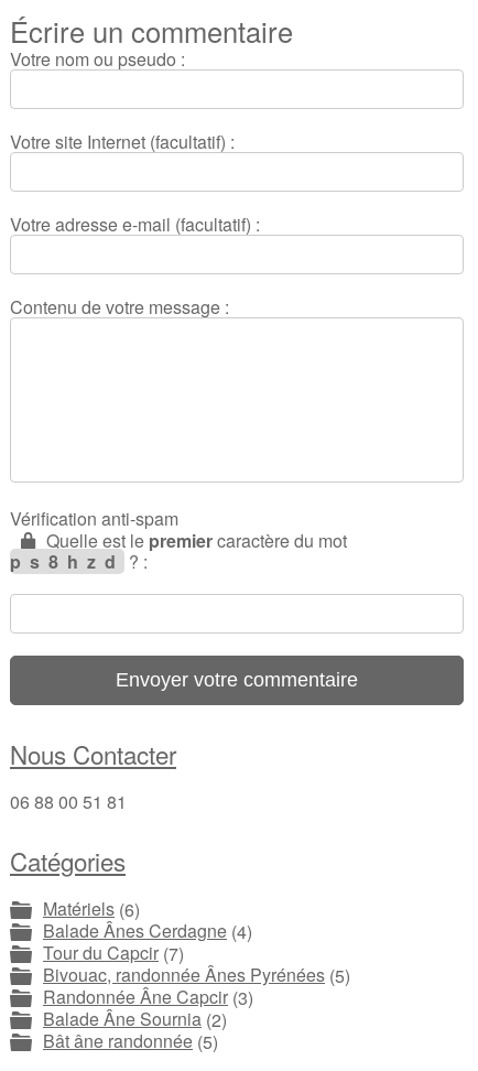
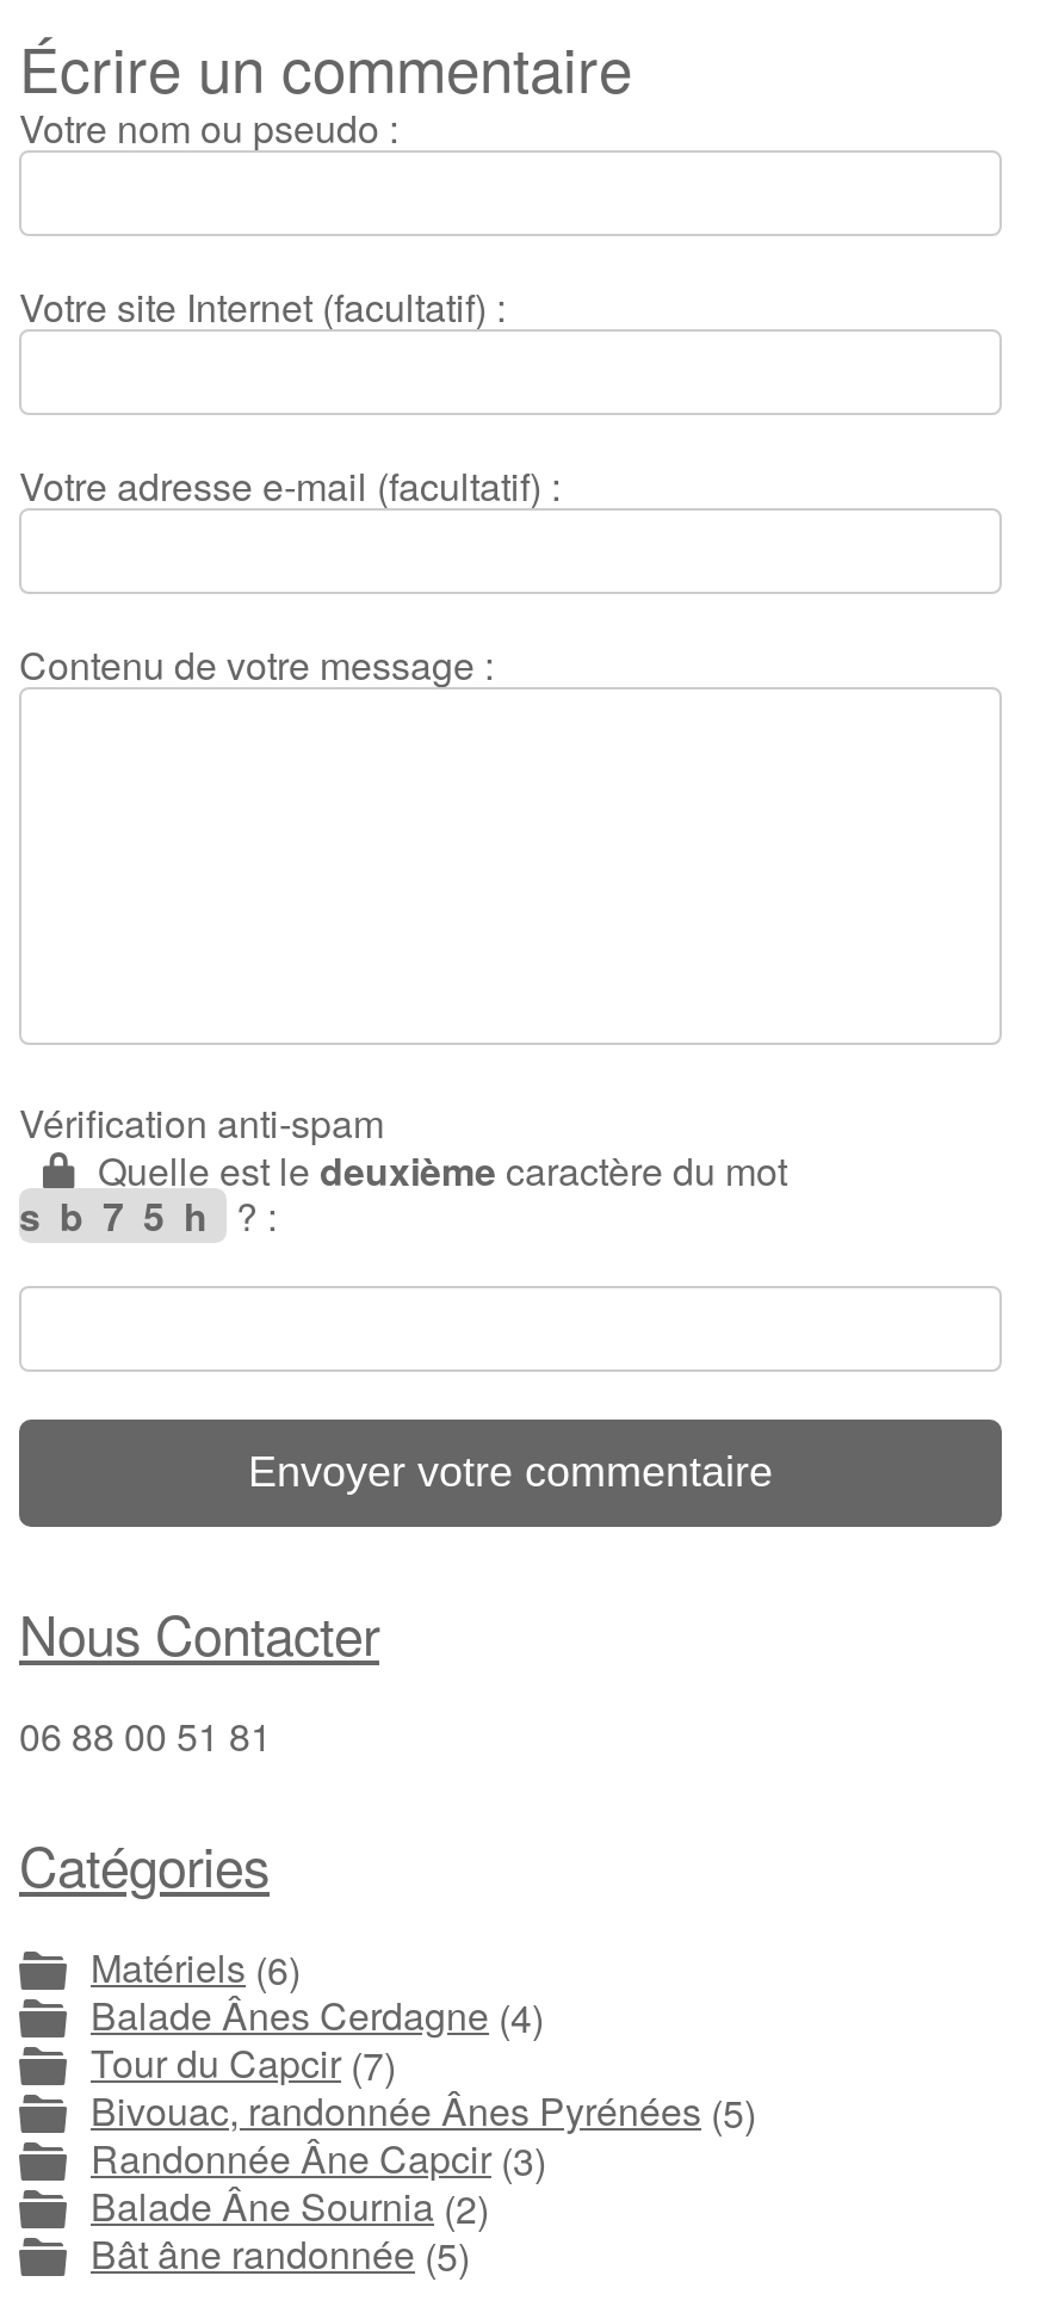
- Quelle est lepremier caractère du mot
- ps8hzd?:
+ Quelle est ledeuxième caractère du mot
+ sb75h?:
